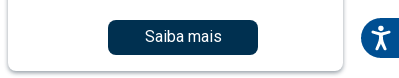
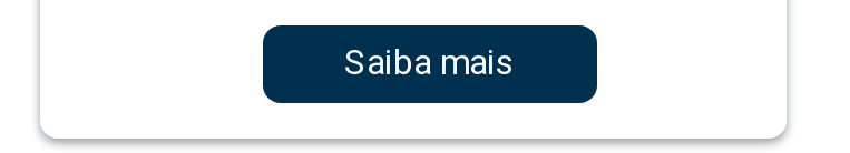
- [image]
